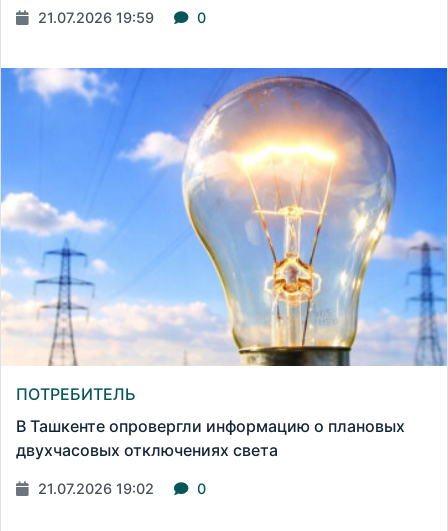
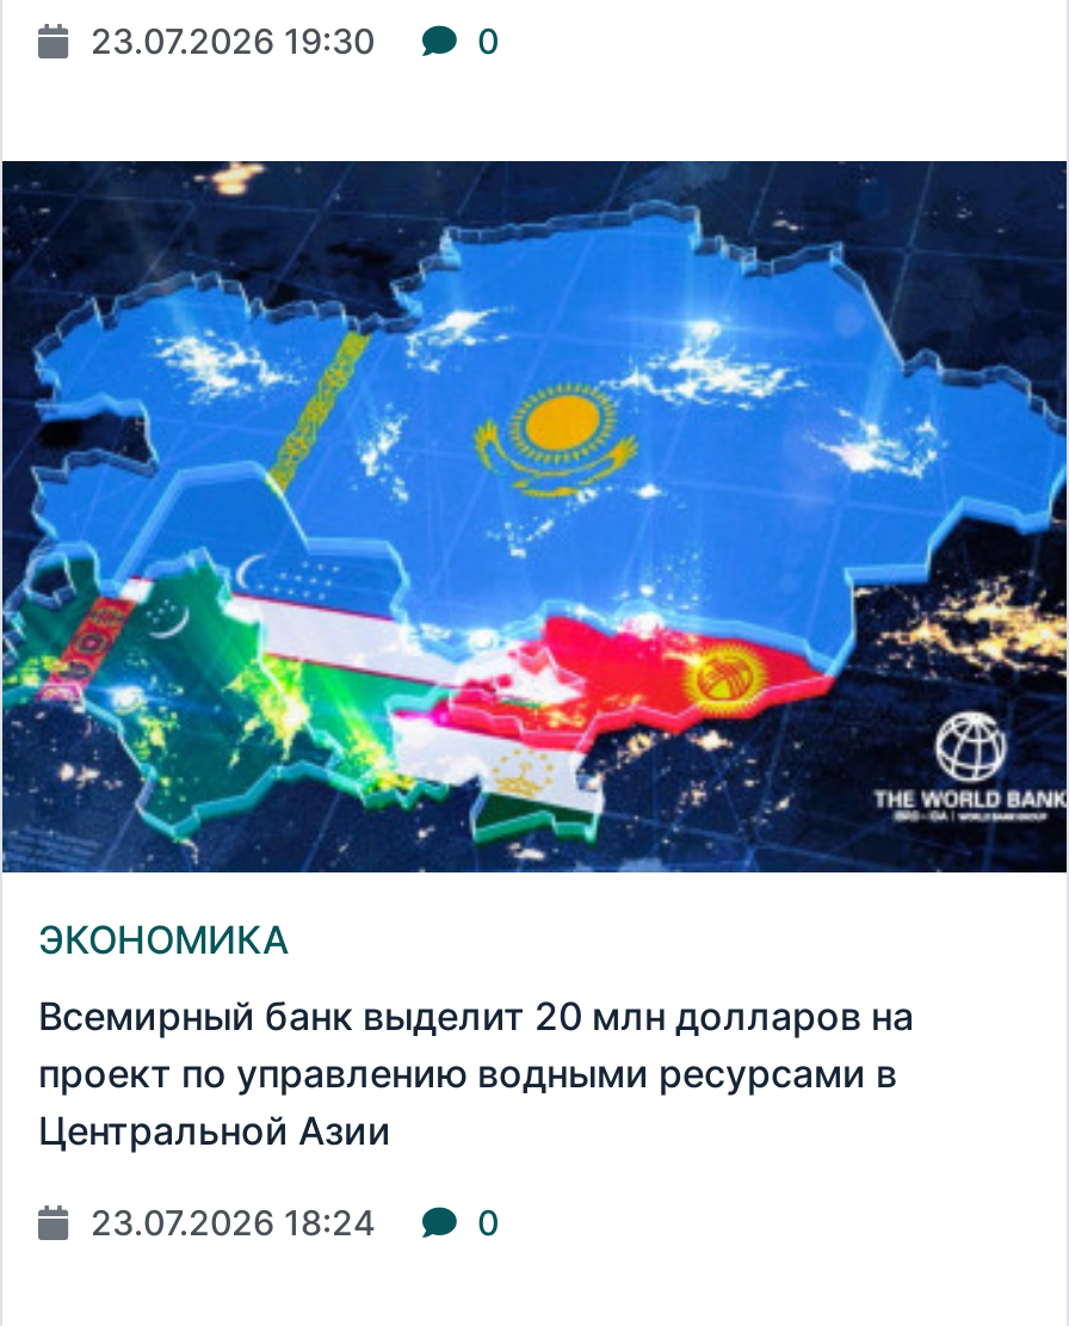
- 21.07.2026 19:59
+ 23.07.2026 19:30

- [image]
- ПОТРЕБИТЕЛЬ
+ [image]
+ ЭКОНОМИКА

- В Ташкенте опровергли информацию о плановых
- двухчасовых отключениях света
+ Всемирный банк выделит 20 млн долларов на
+ проект по управлению водными ресурсами в
+ Центральной Азии

- 21.07.2026 19:02
+ 23.07.2026 18:24
